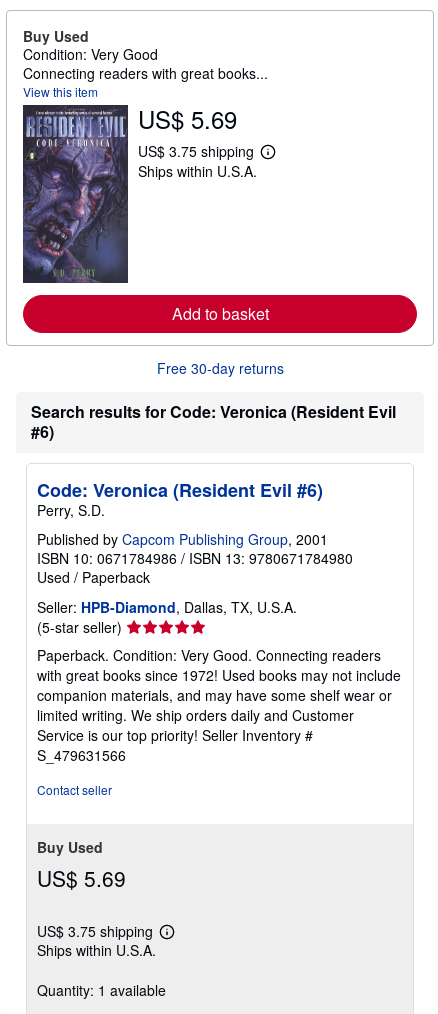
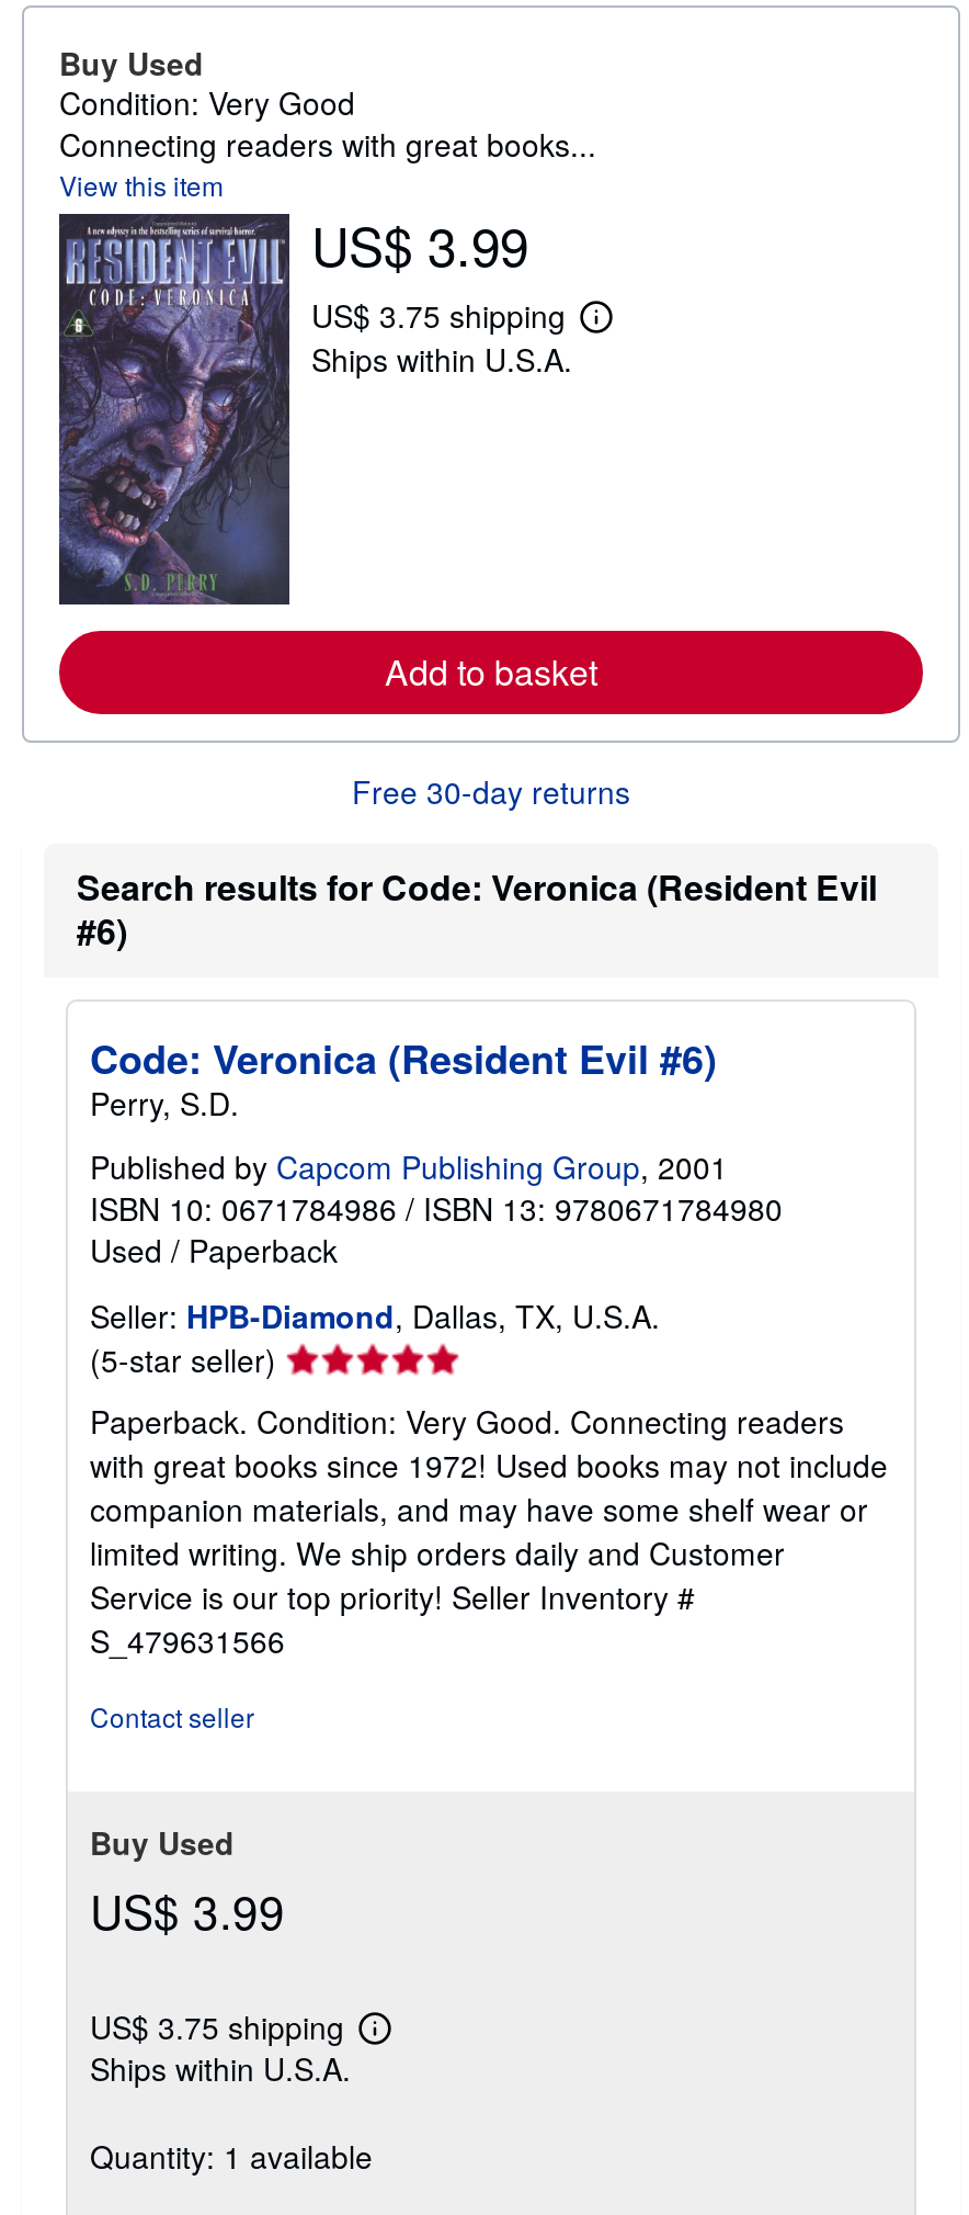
- US$ 5.69
+ US$ 3.99

- US$ 5.69
+ US$ 3.99
